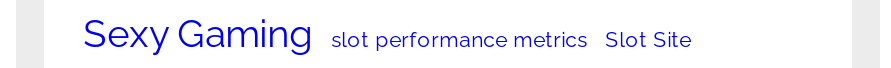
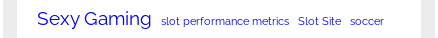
+ soccer
